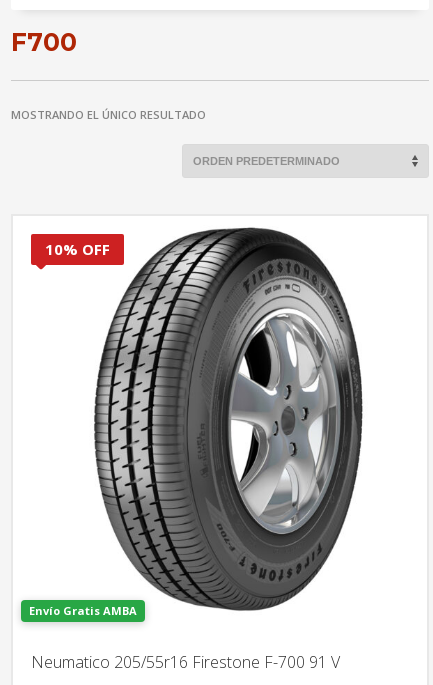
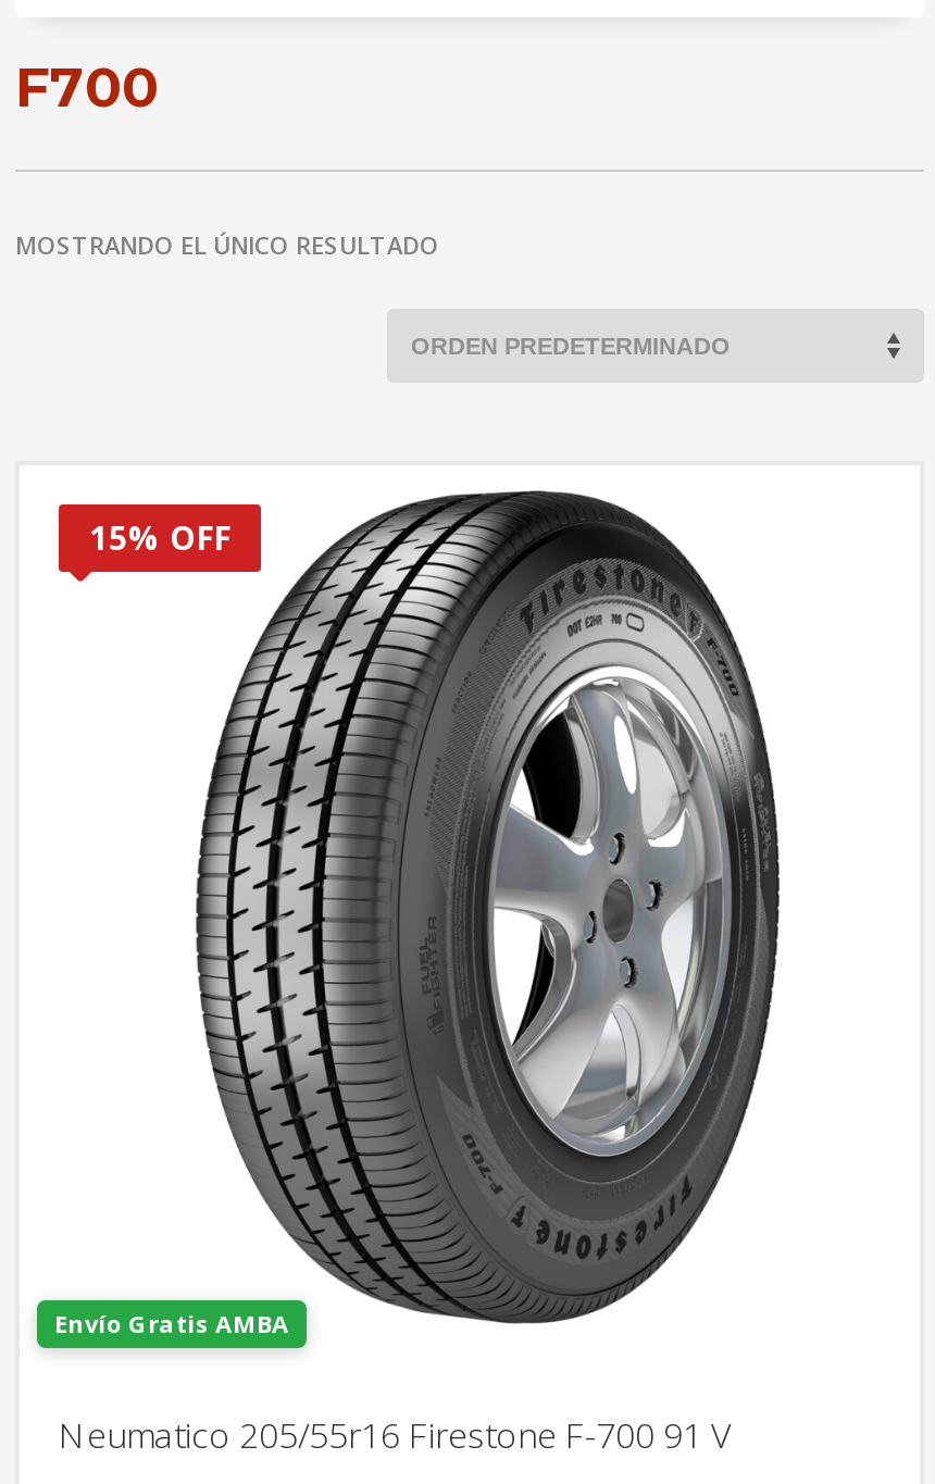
- 10% OFF
+ 15% OFF
